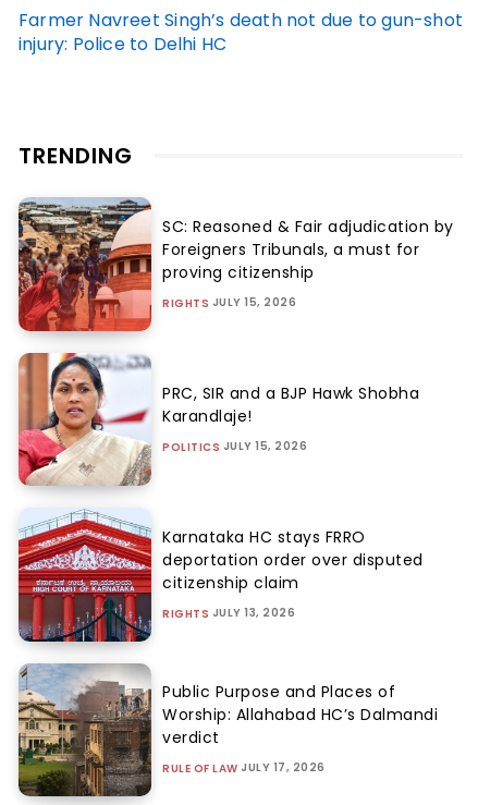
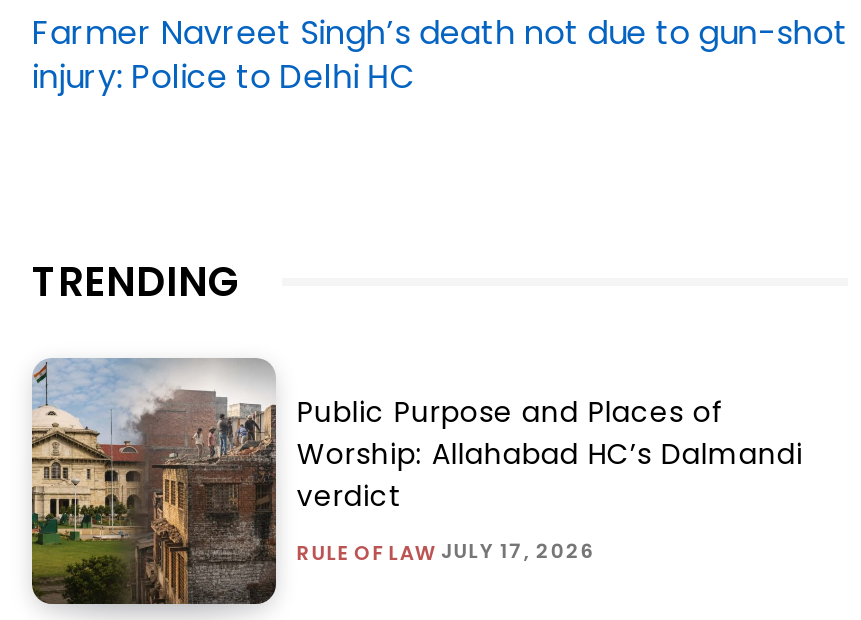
- [image]
- SC: Reasoned & Fair adjudication by
- Foreigners Tribunals, a must for
- proving citizenship
- RIGHTS JULY 15, 2026

- [image]
- PRC, SIR and a BJP Hawk Shobha
- Karandlaje!
- POLITICS JULY 15, 2026

- [image]
- Karnataka HC stays FRRO
- deportation order over disputed
- citizenship claim
- RIGHTS JULY 13, 2026
